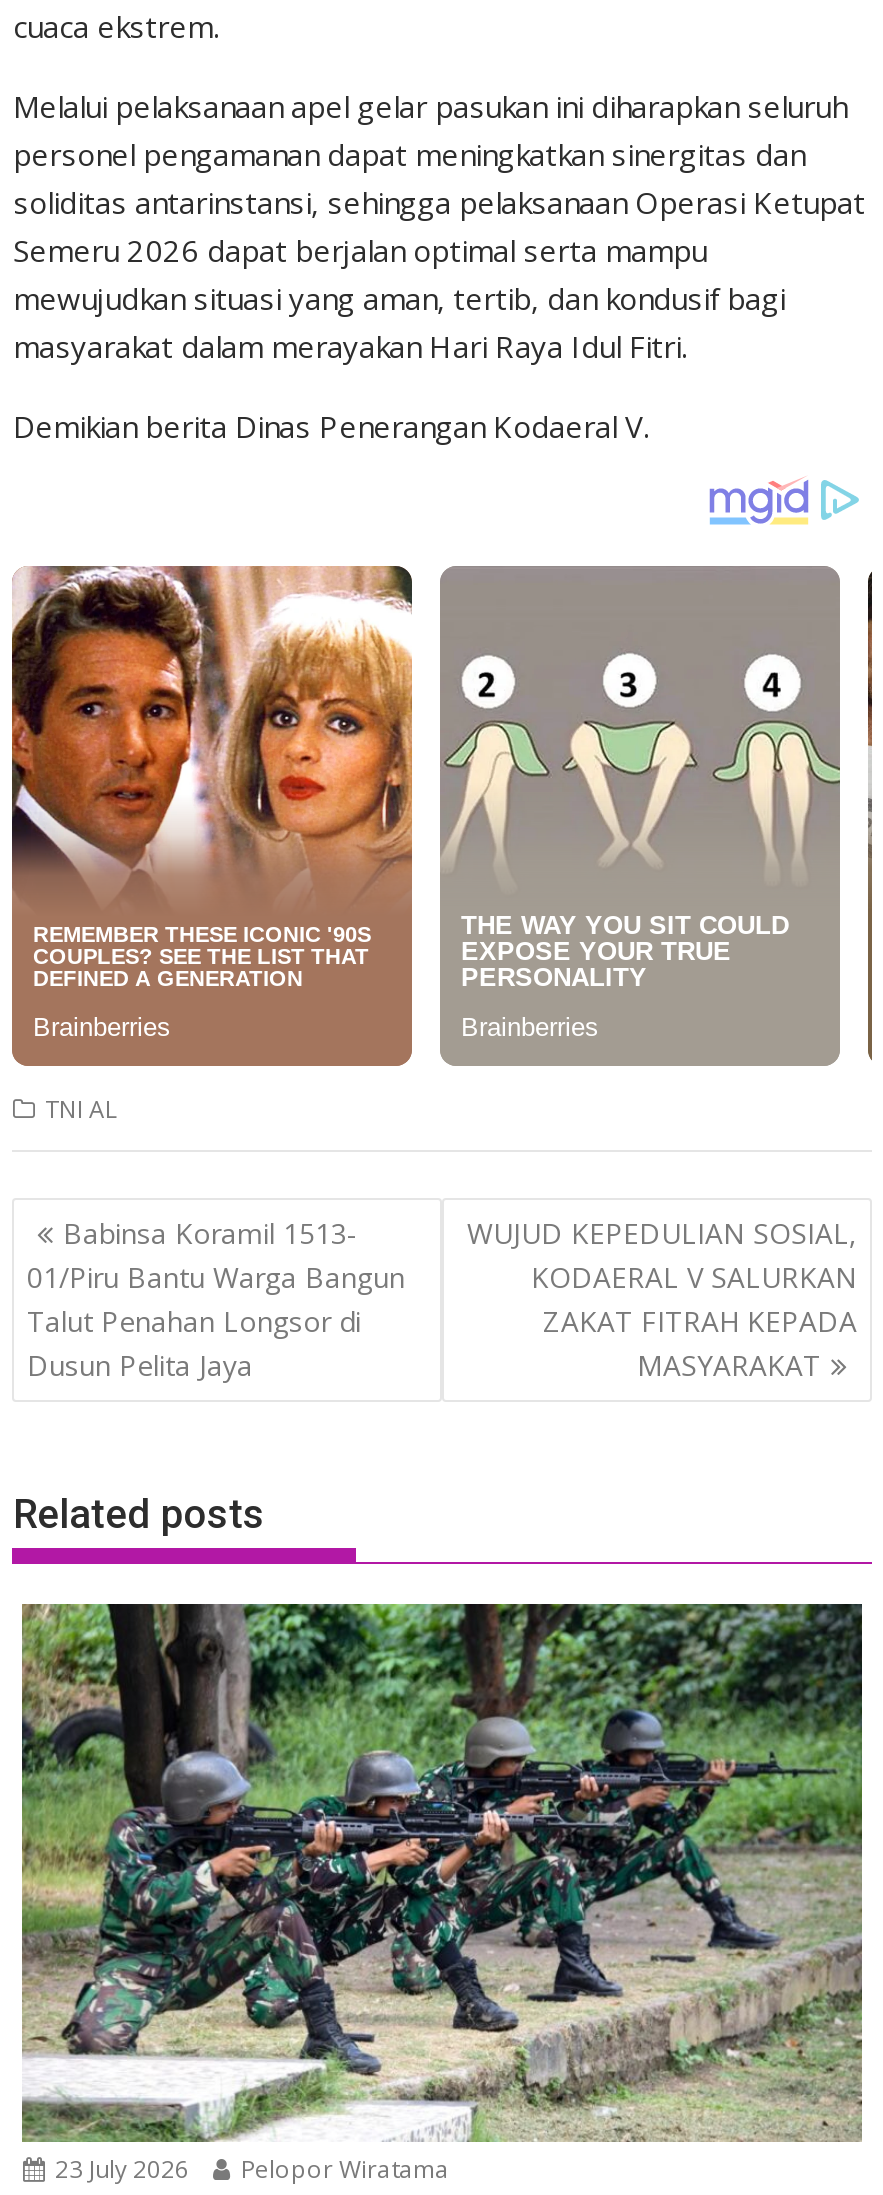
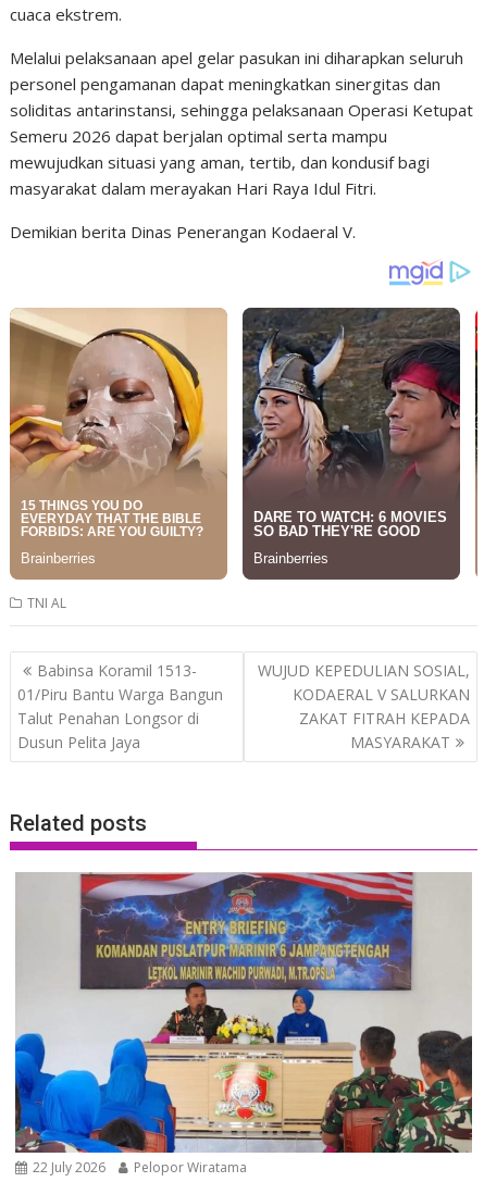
- [image]
+ [image]

- [image]
+ [image]

- [image]
- 23 July 2026 Pelopor Wiratama
+ [image]
+ 22 July 2026 Pelopor Wiratama
